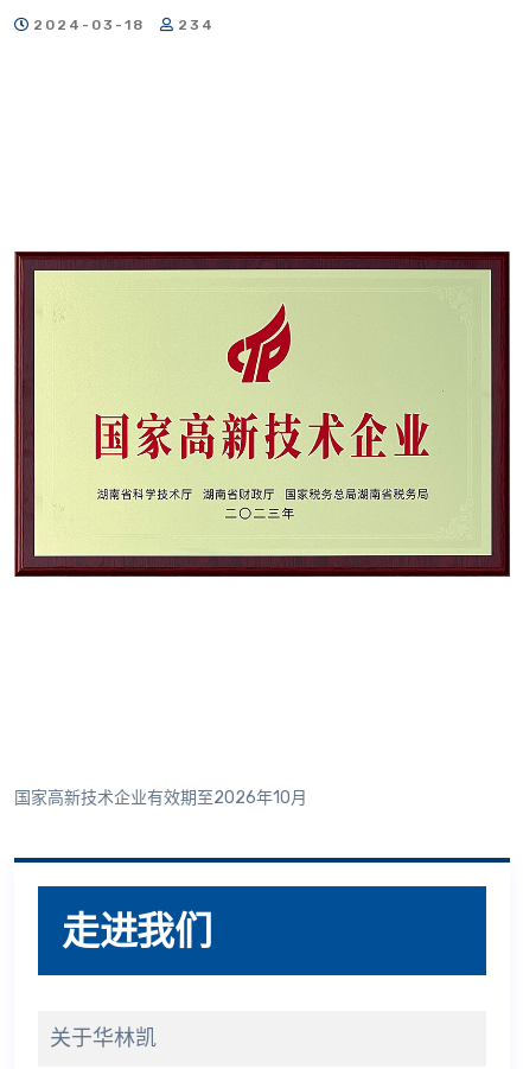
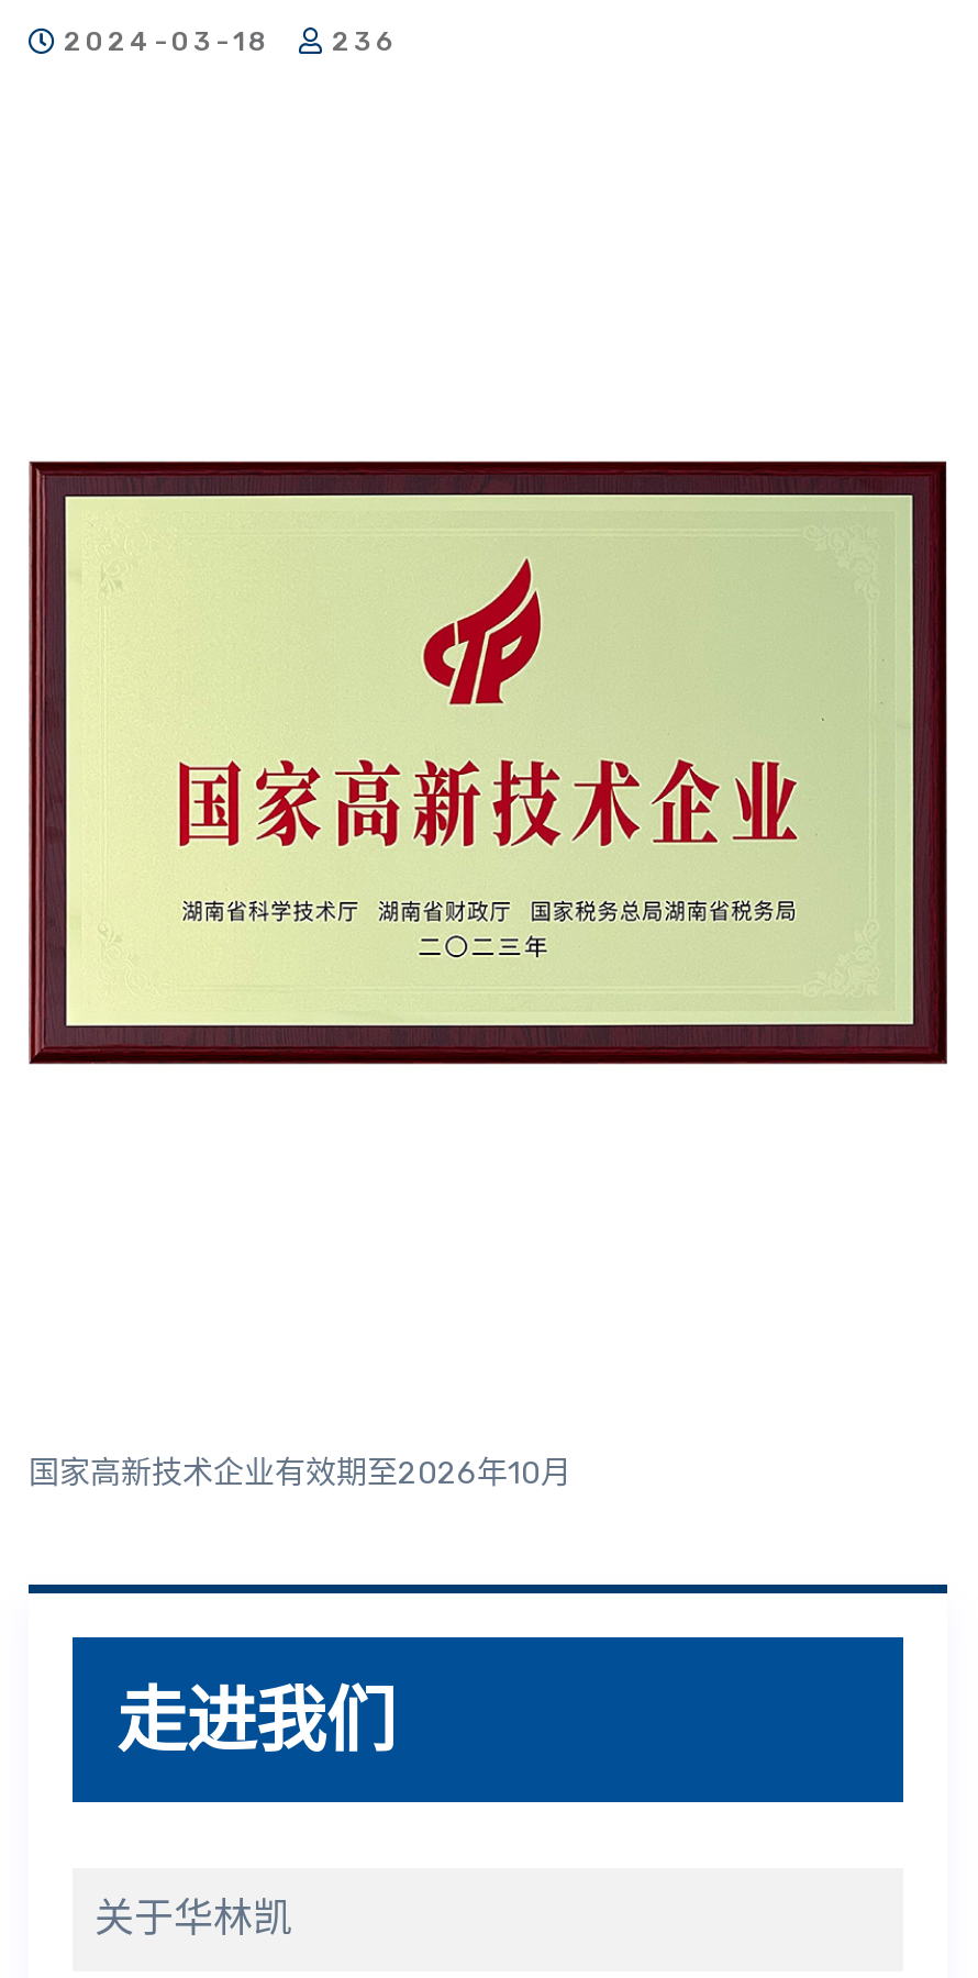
- 2024-03-18 234
+ 2024-03-18 236
